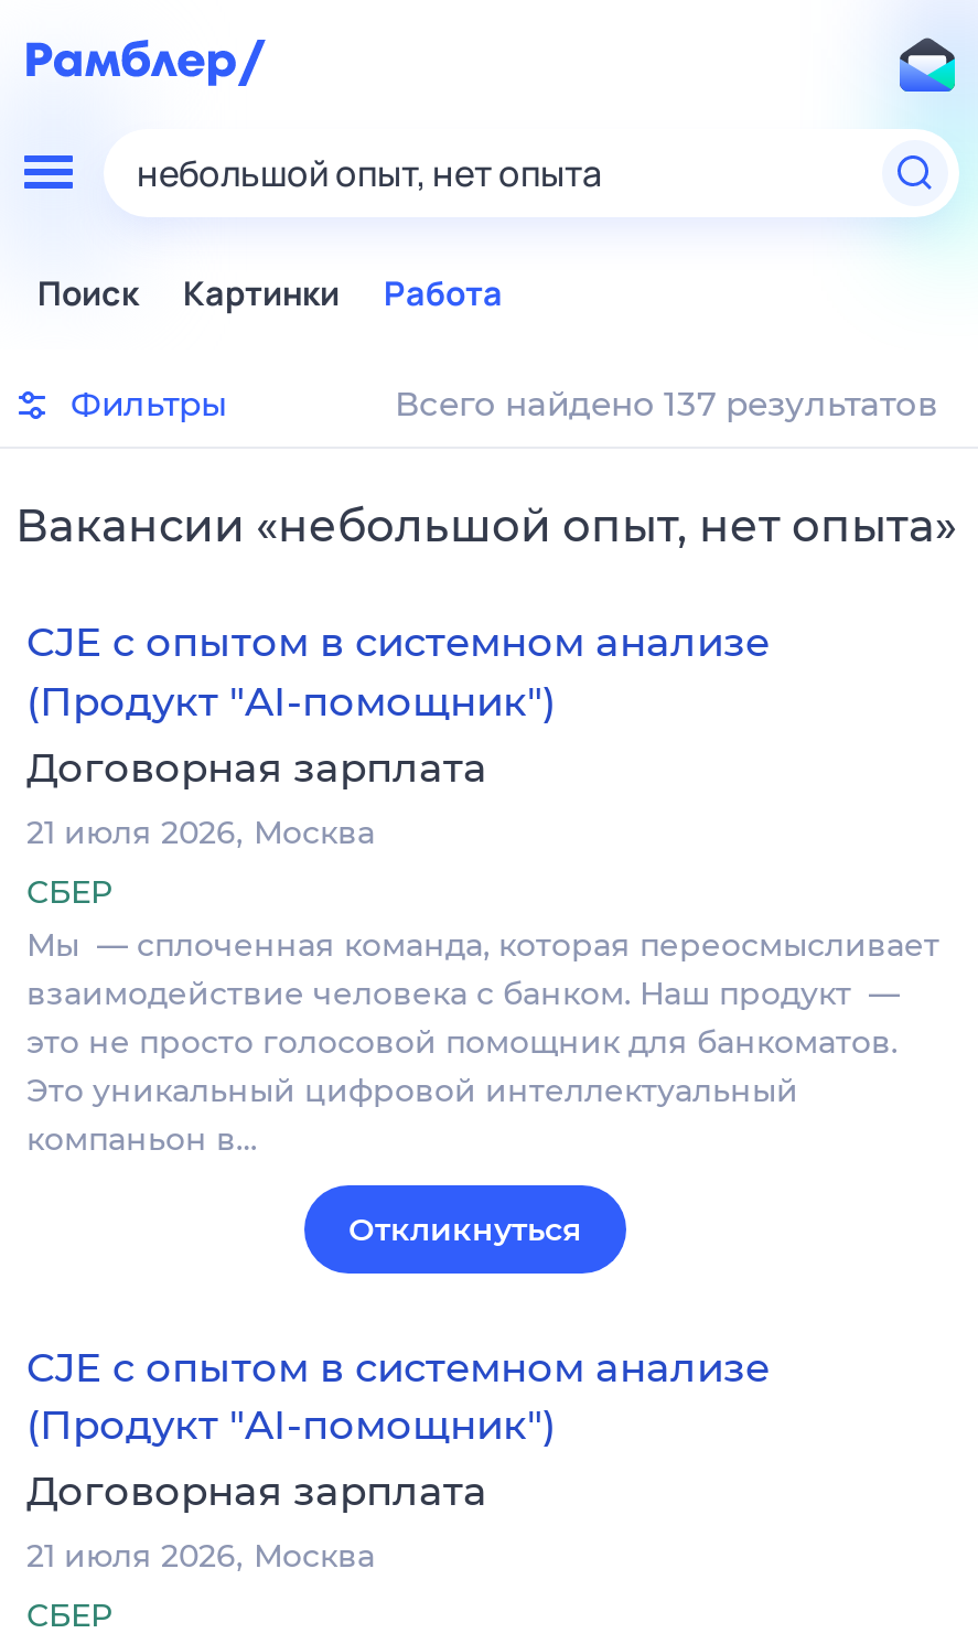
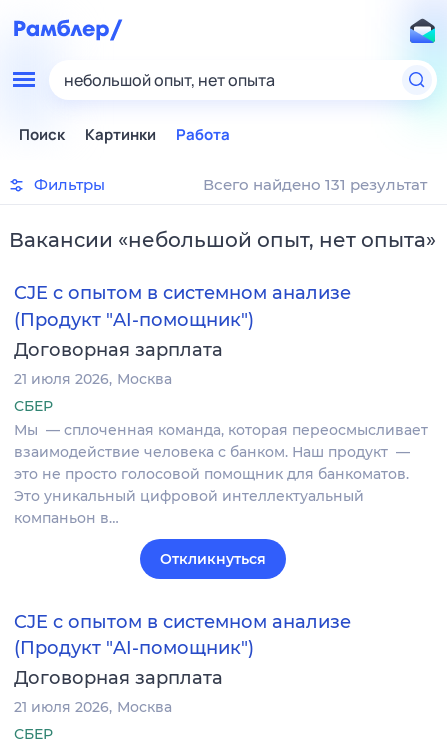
- Всего найдено 137 результатов
+ Всего найдено 131 результат
